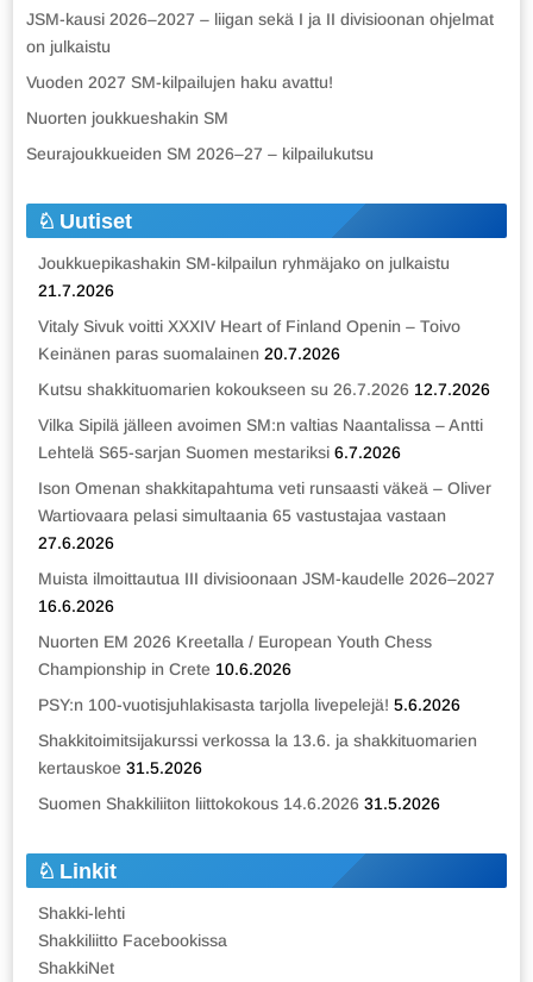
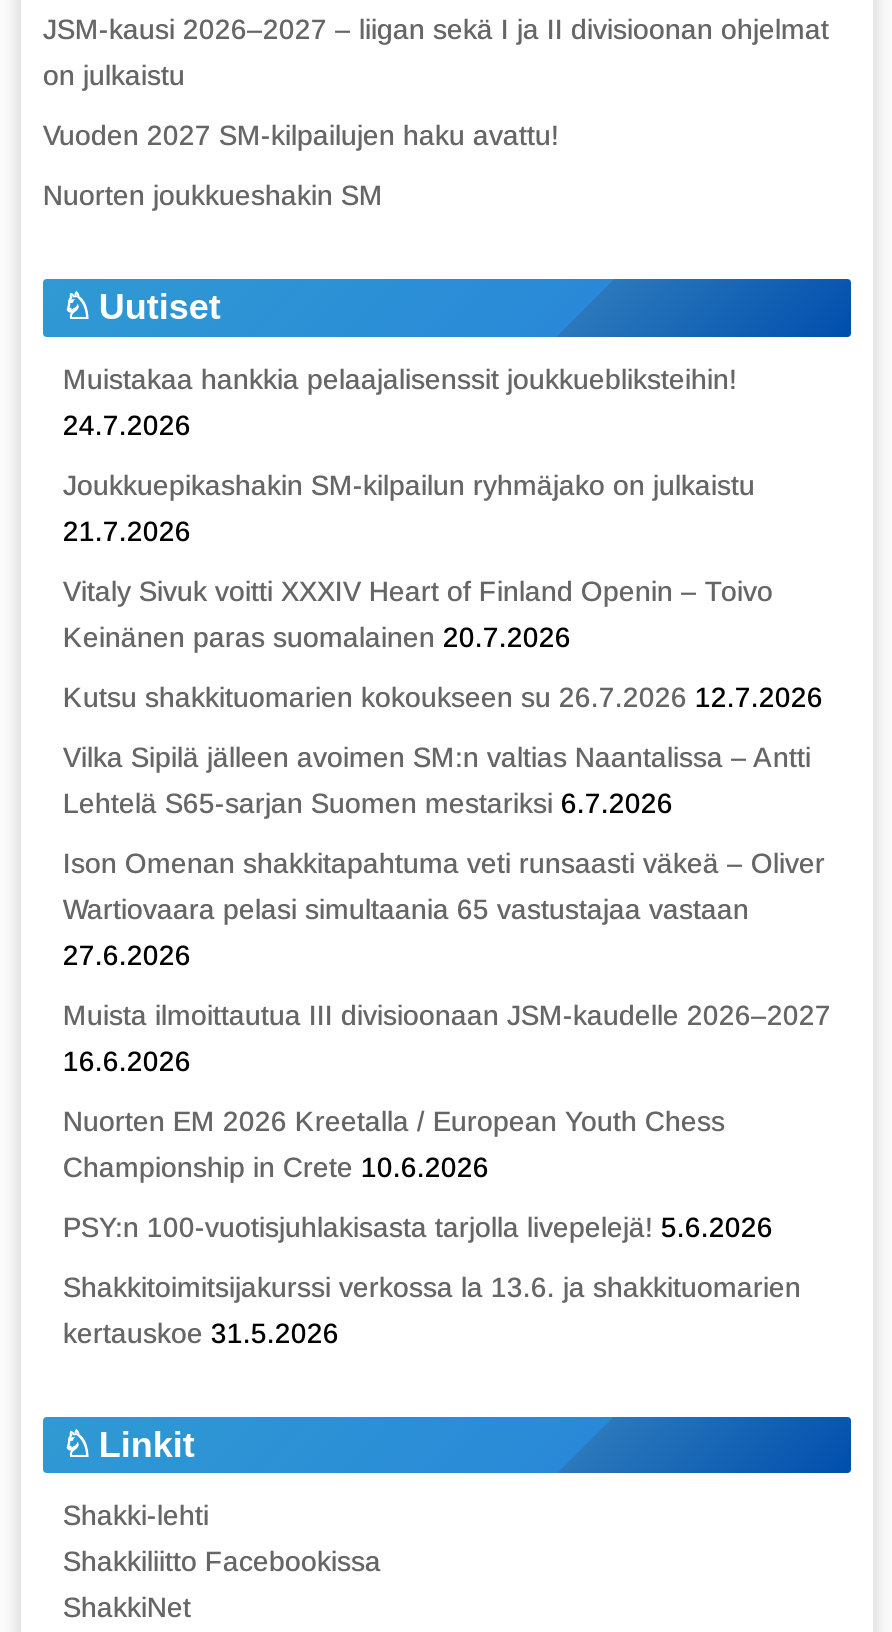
- Seurajoukkueiden SM 2026–27 – kilpailukutsu

moved up: Uutiset

+ Muistakaa hankkia pelaajalisenssit joukkuebliksteihin!
+ 24.7.2026

moved down: Joukkuepikashakin SM-kilpailun ryhmäjako on julkaistu | 21.7.2026 | Vitaly Sivuk voitti XXXIV Heart of Finland Openin – Toivo | ... | Shakkitoimitsijakurssi verkossa la 13.6. ja shakkituomarien | kertauskoe 31.5.2026

- Suomen Shakkiliiton liittokokous 14.6.2026 31.5.2026
